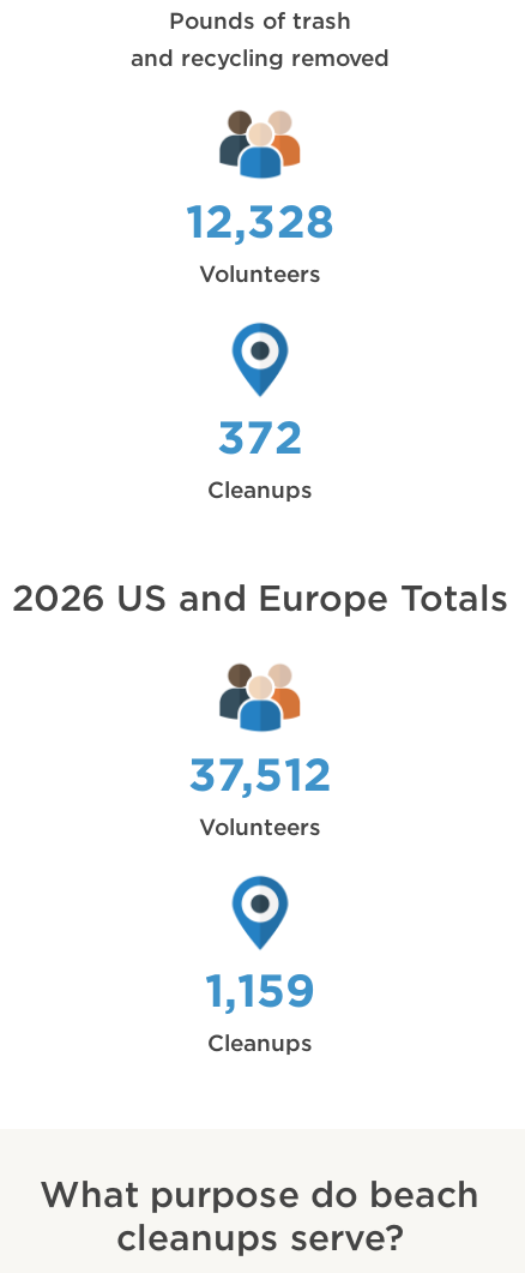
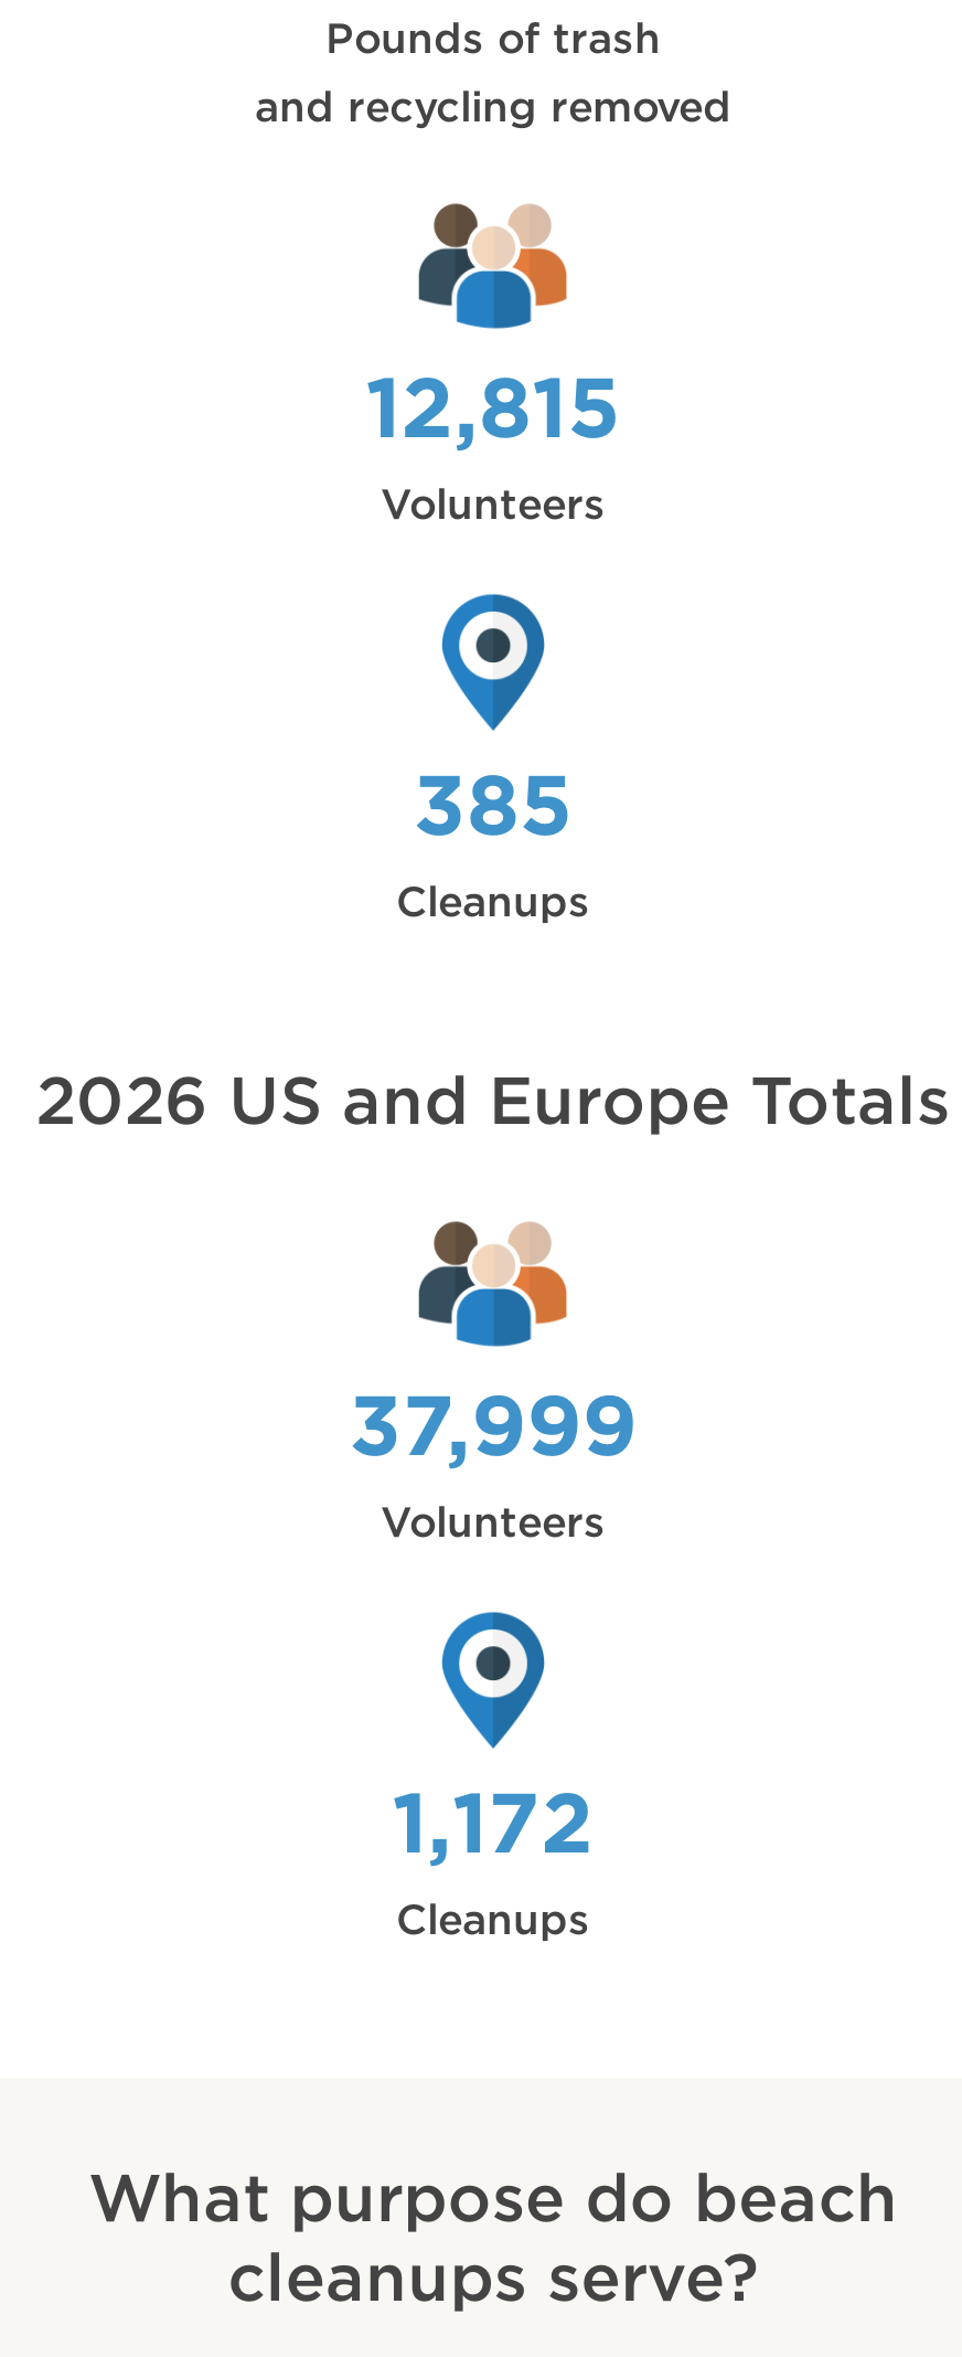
- 12,328
+ 12,815

- 372
+ 385

- 37,512
+ 37,999

- 1,159
+ 1,172
